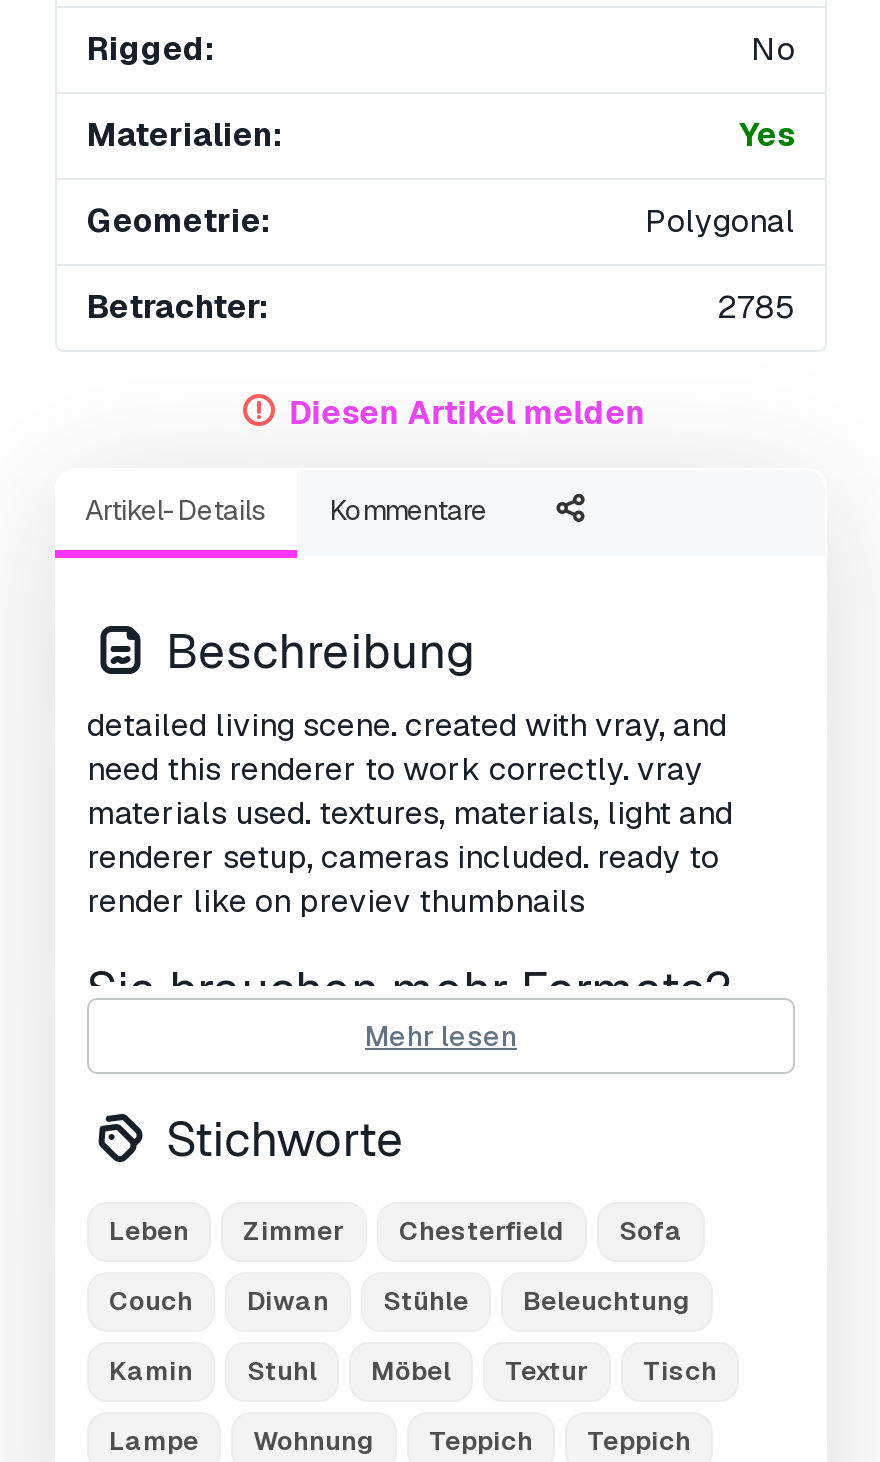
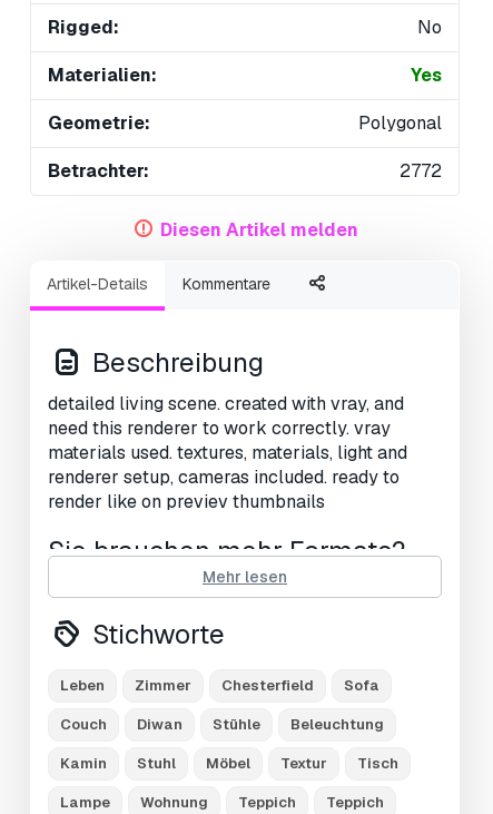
- 2785
+ 2772
